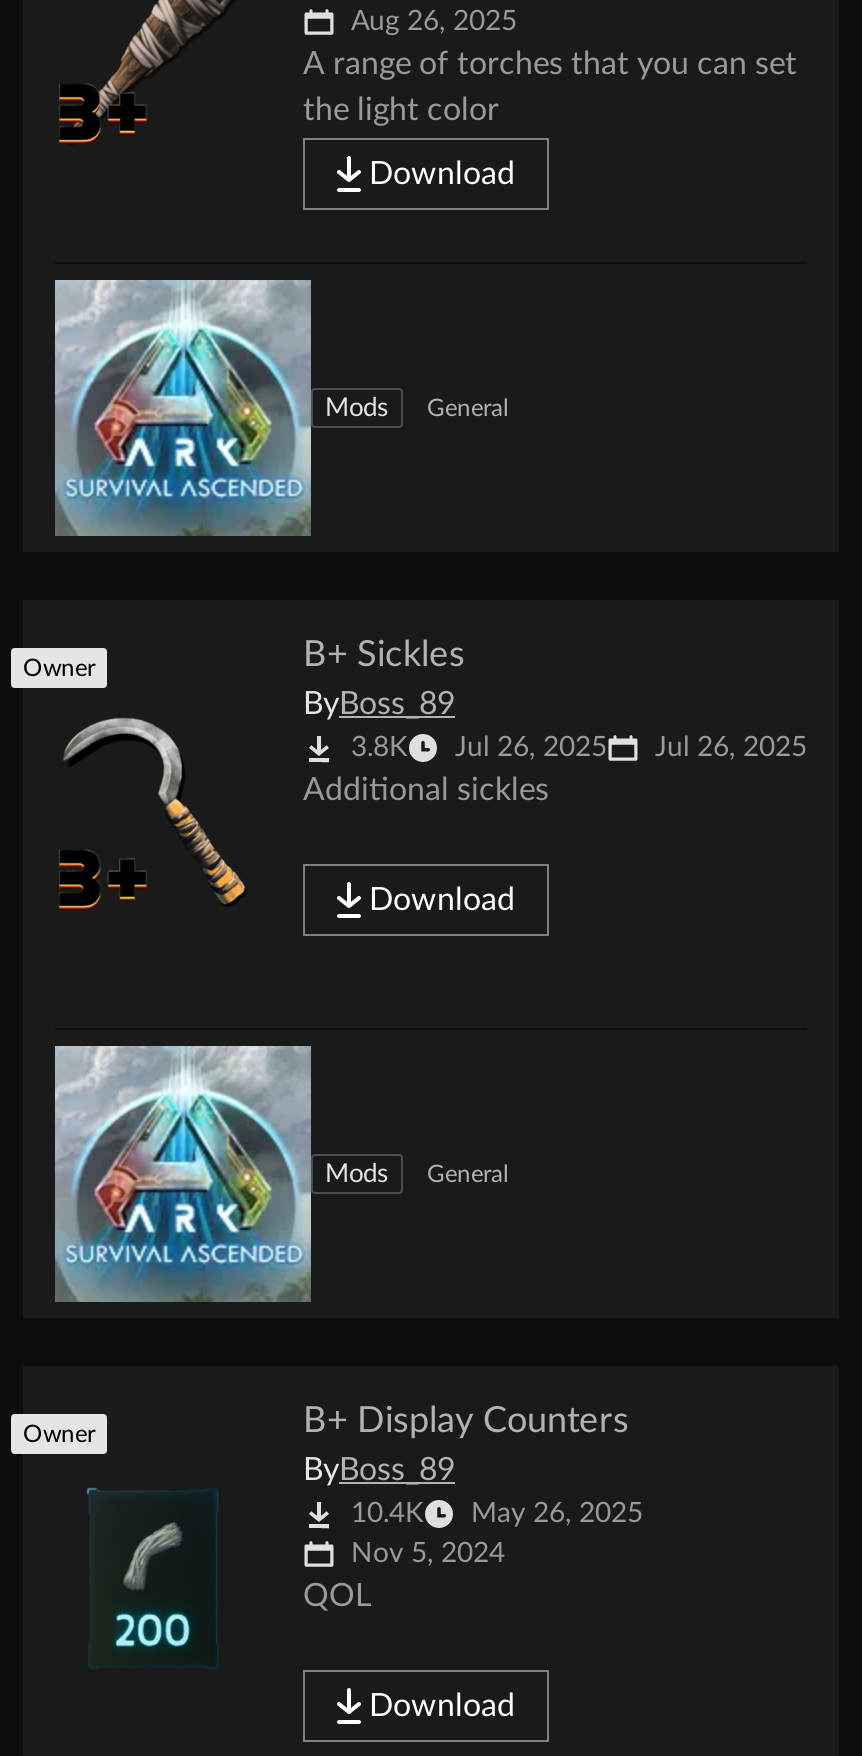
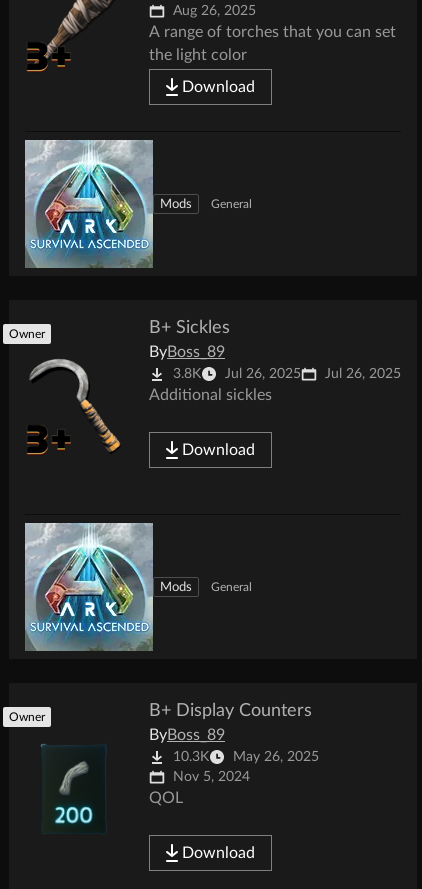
- 10.4K May 26, 2025
+ 10.3K May 26, 2025
